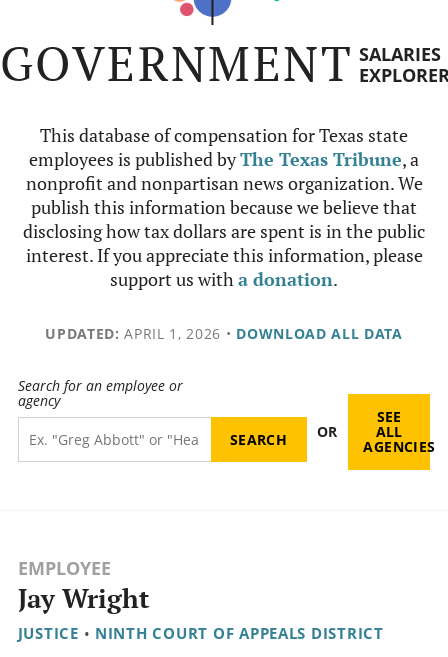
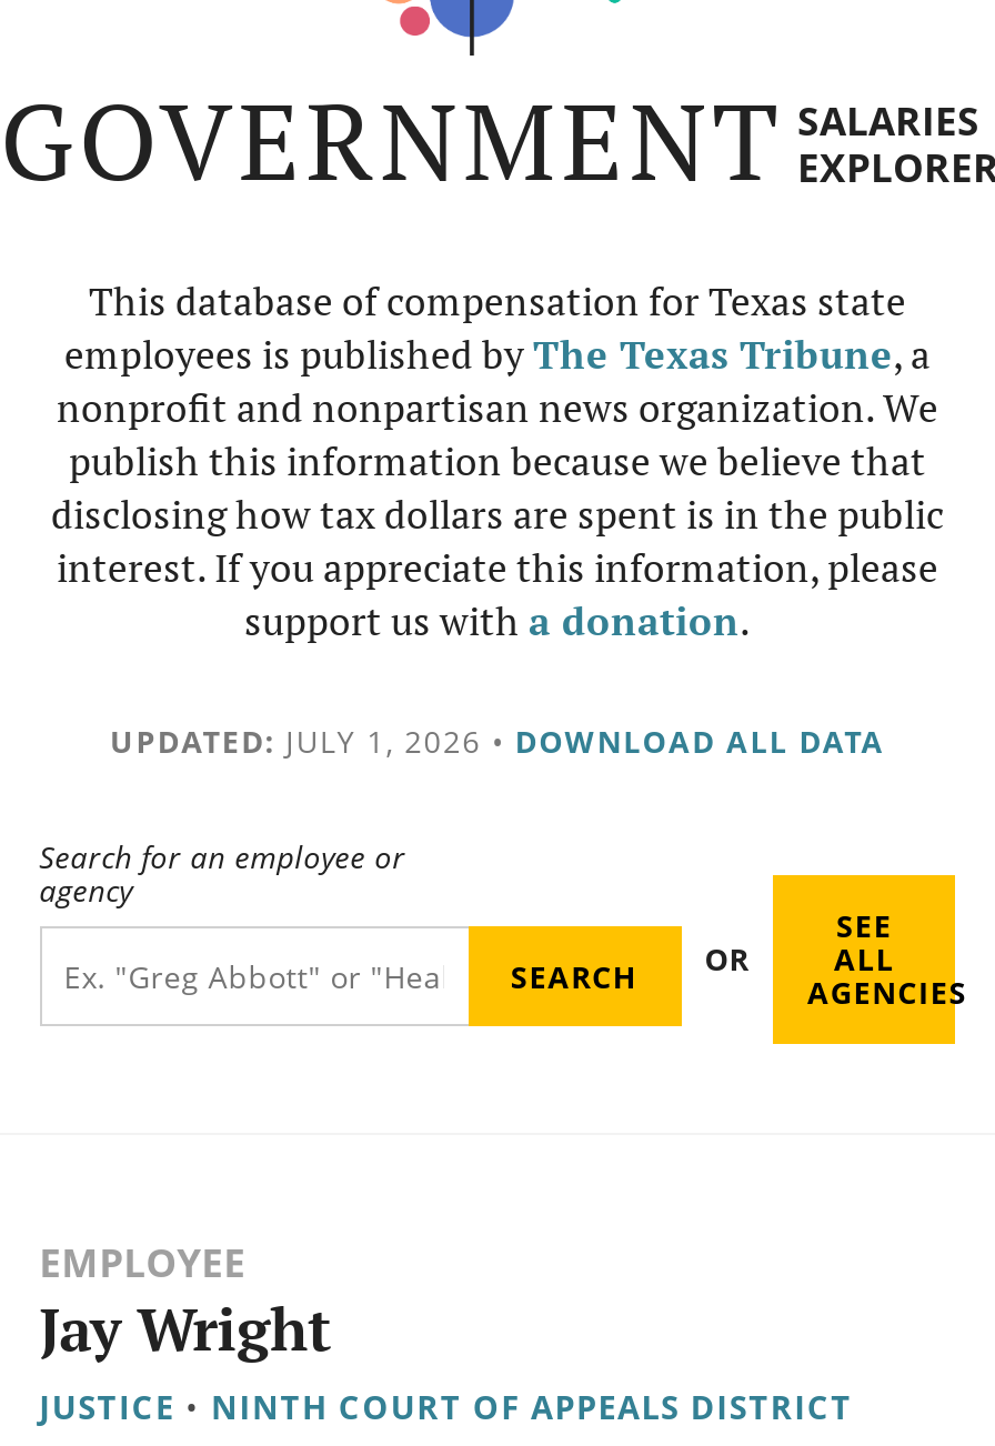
- UPDATED: APRIL 1, 2026 • DOWNLOAD ALL DATA
+ UPDATED: JULY 1, 2026 • DOWNLOAD ALL DATA
